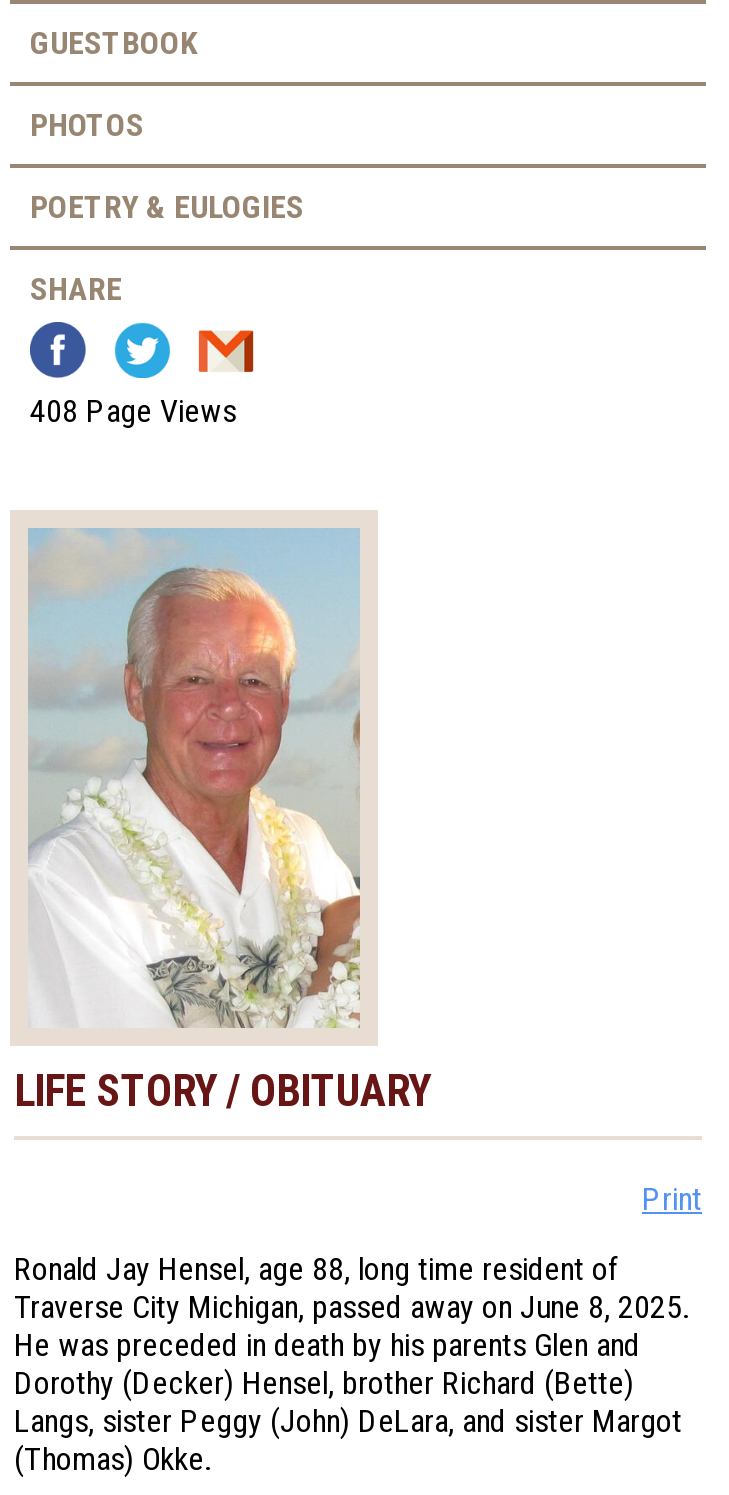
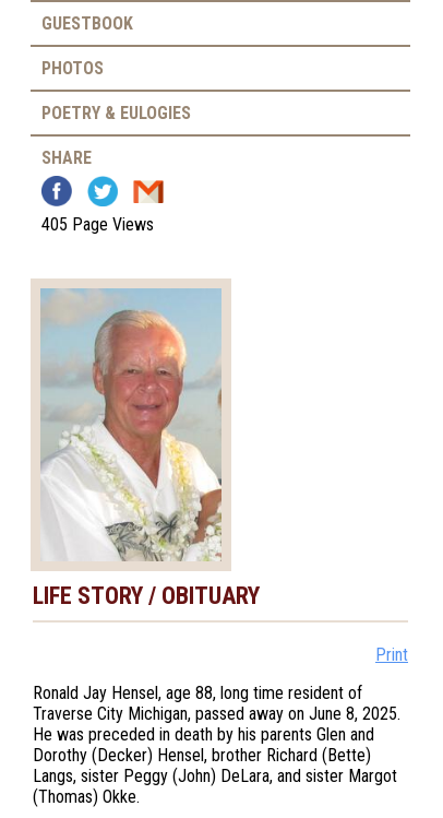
- 408 Page Views
+ 405 Page Views
